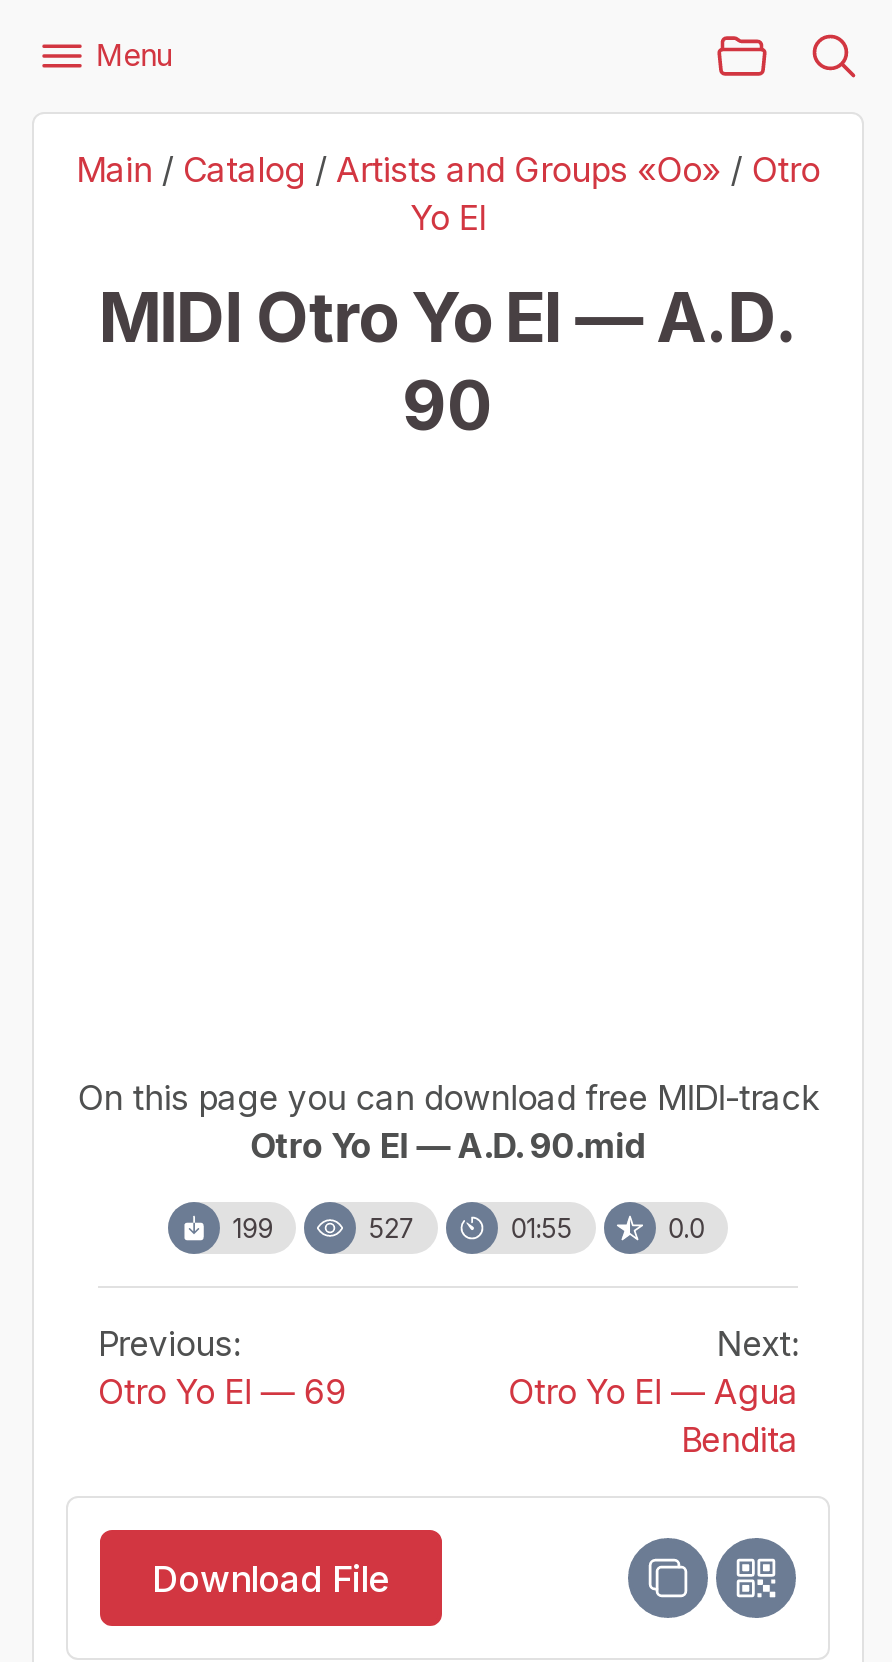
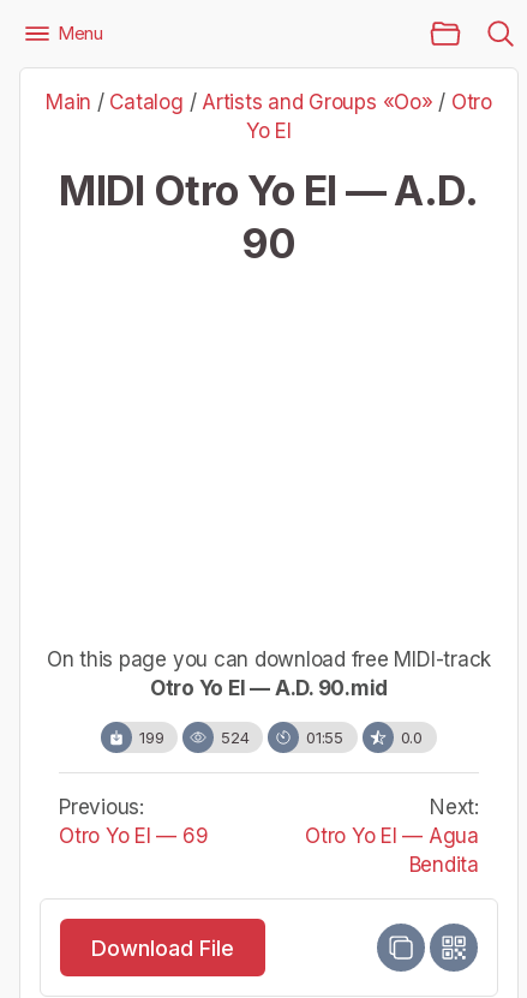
- 527
+ 524
